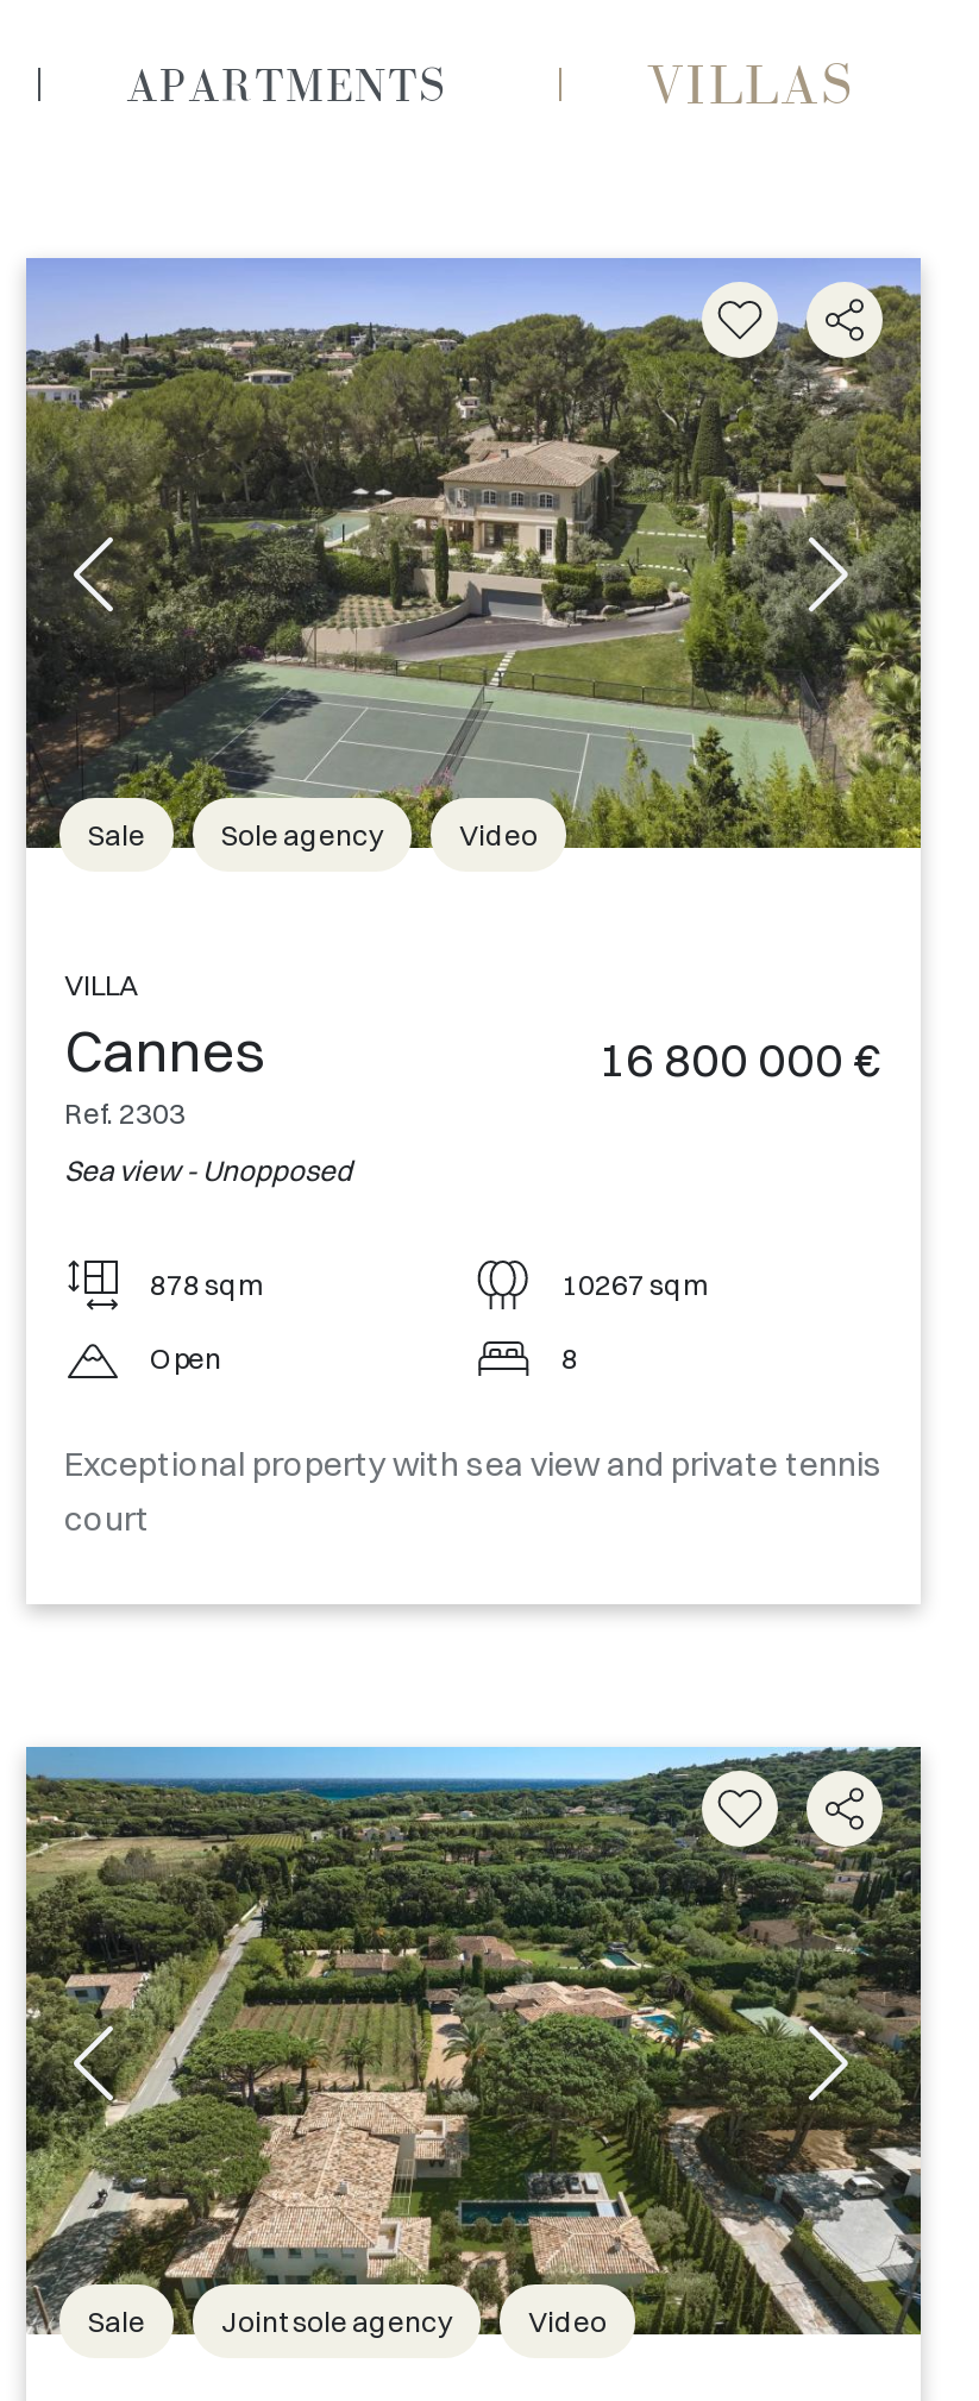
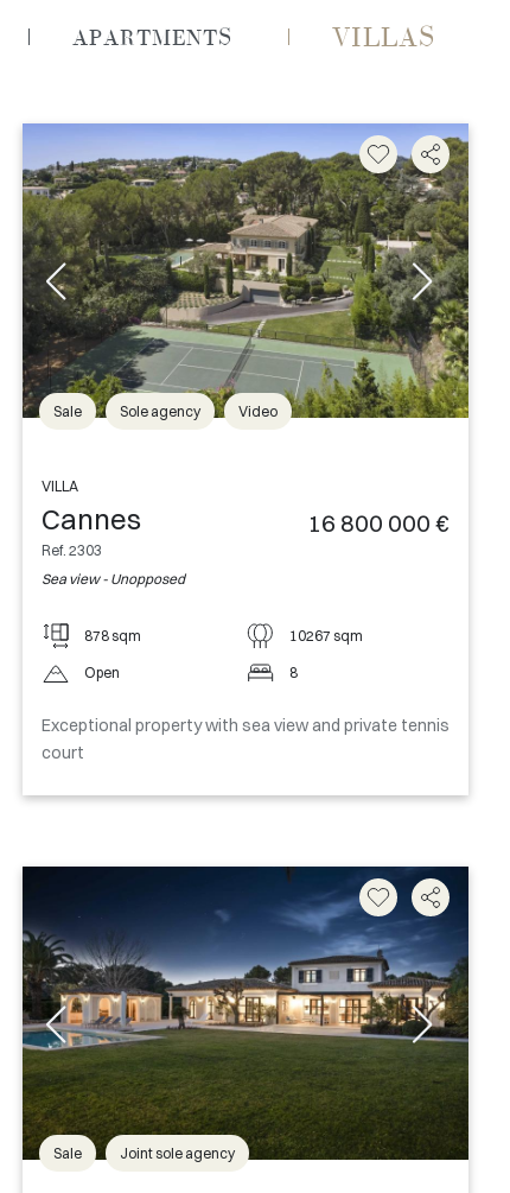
- [image]
+ [image]

- Video
